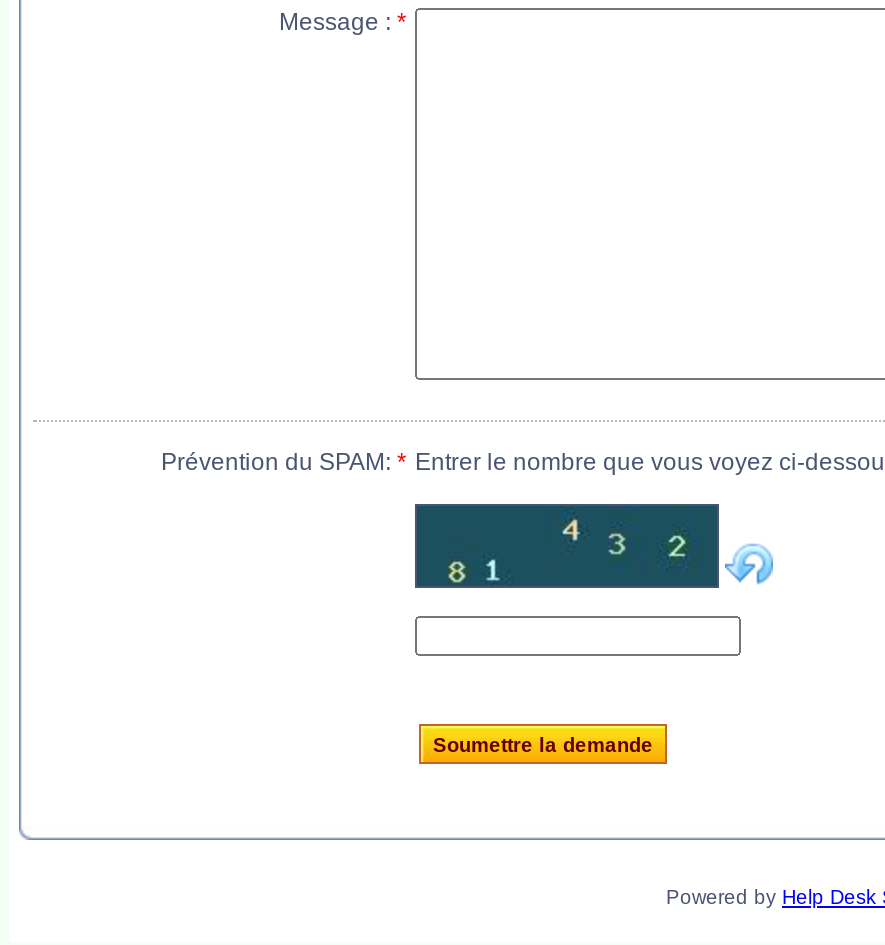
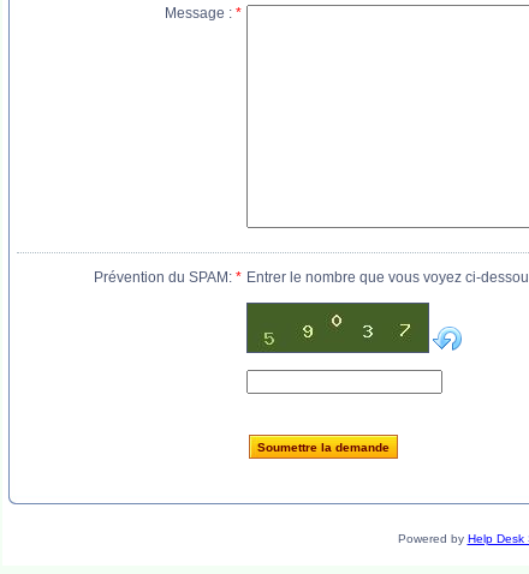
- [image]
+ [image]
